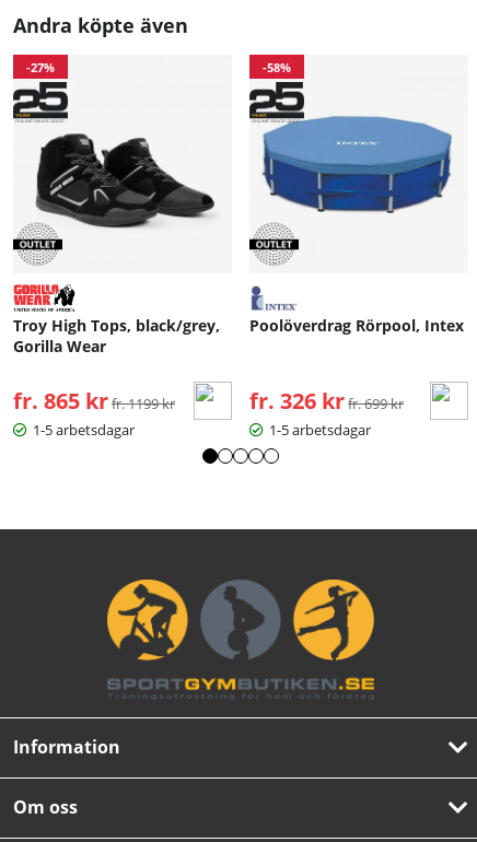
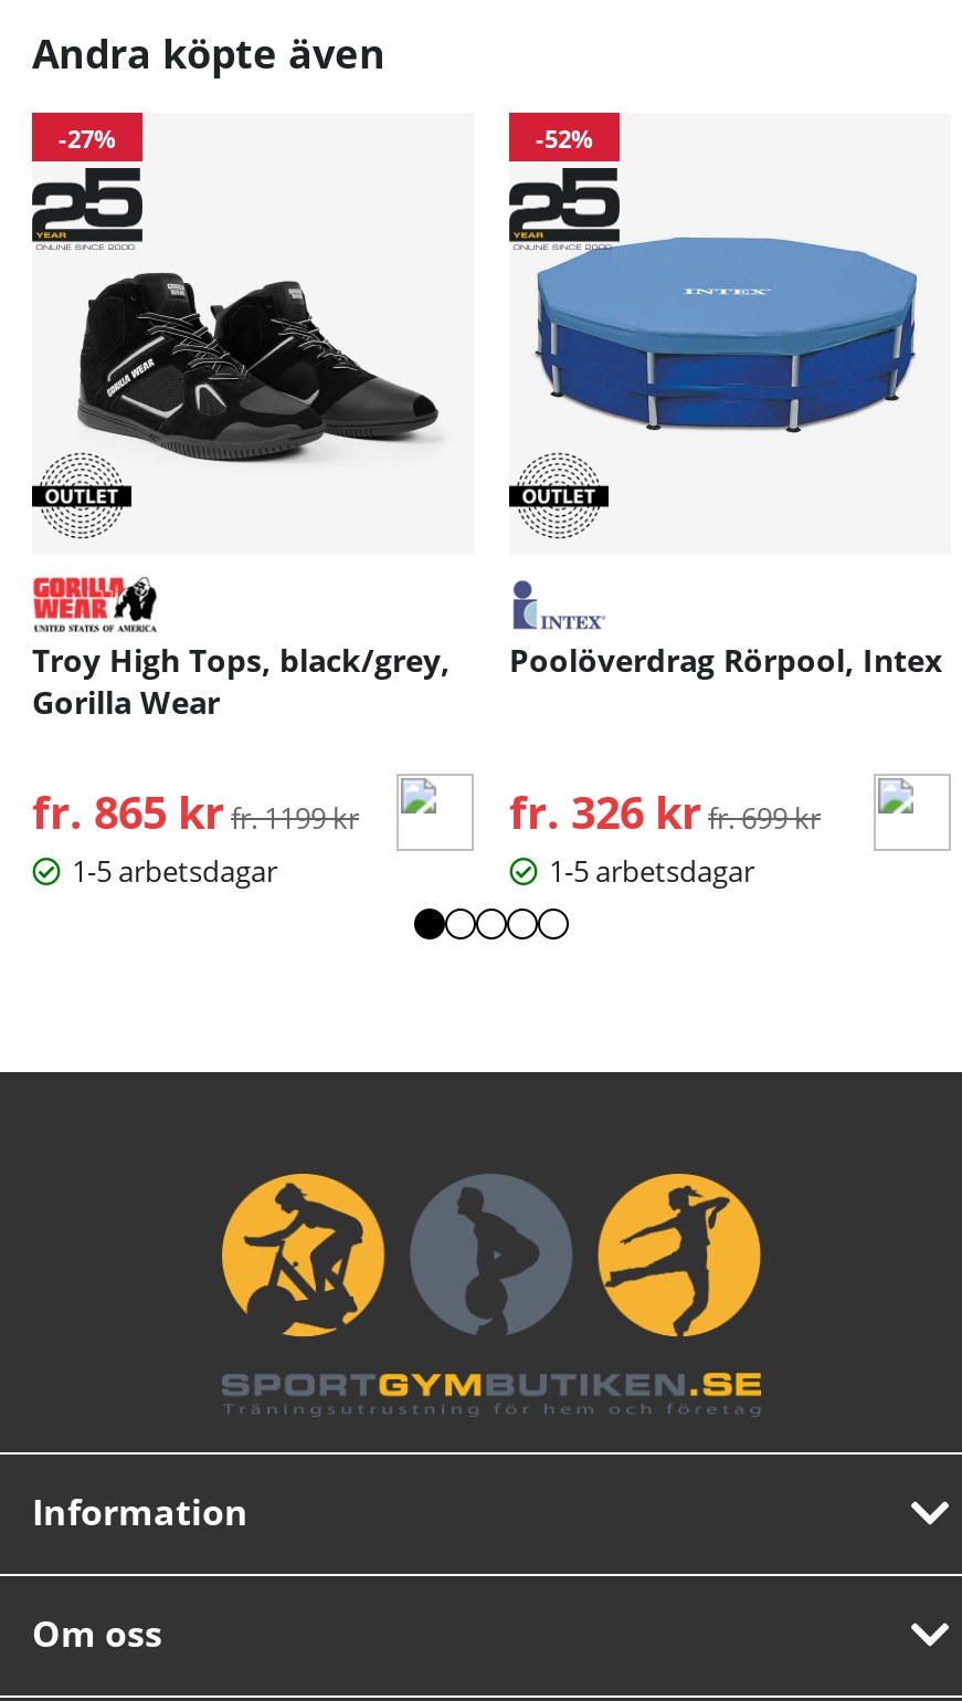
- -58%
+ -52%
